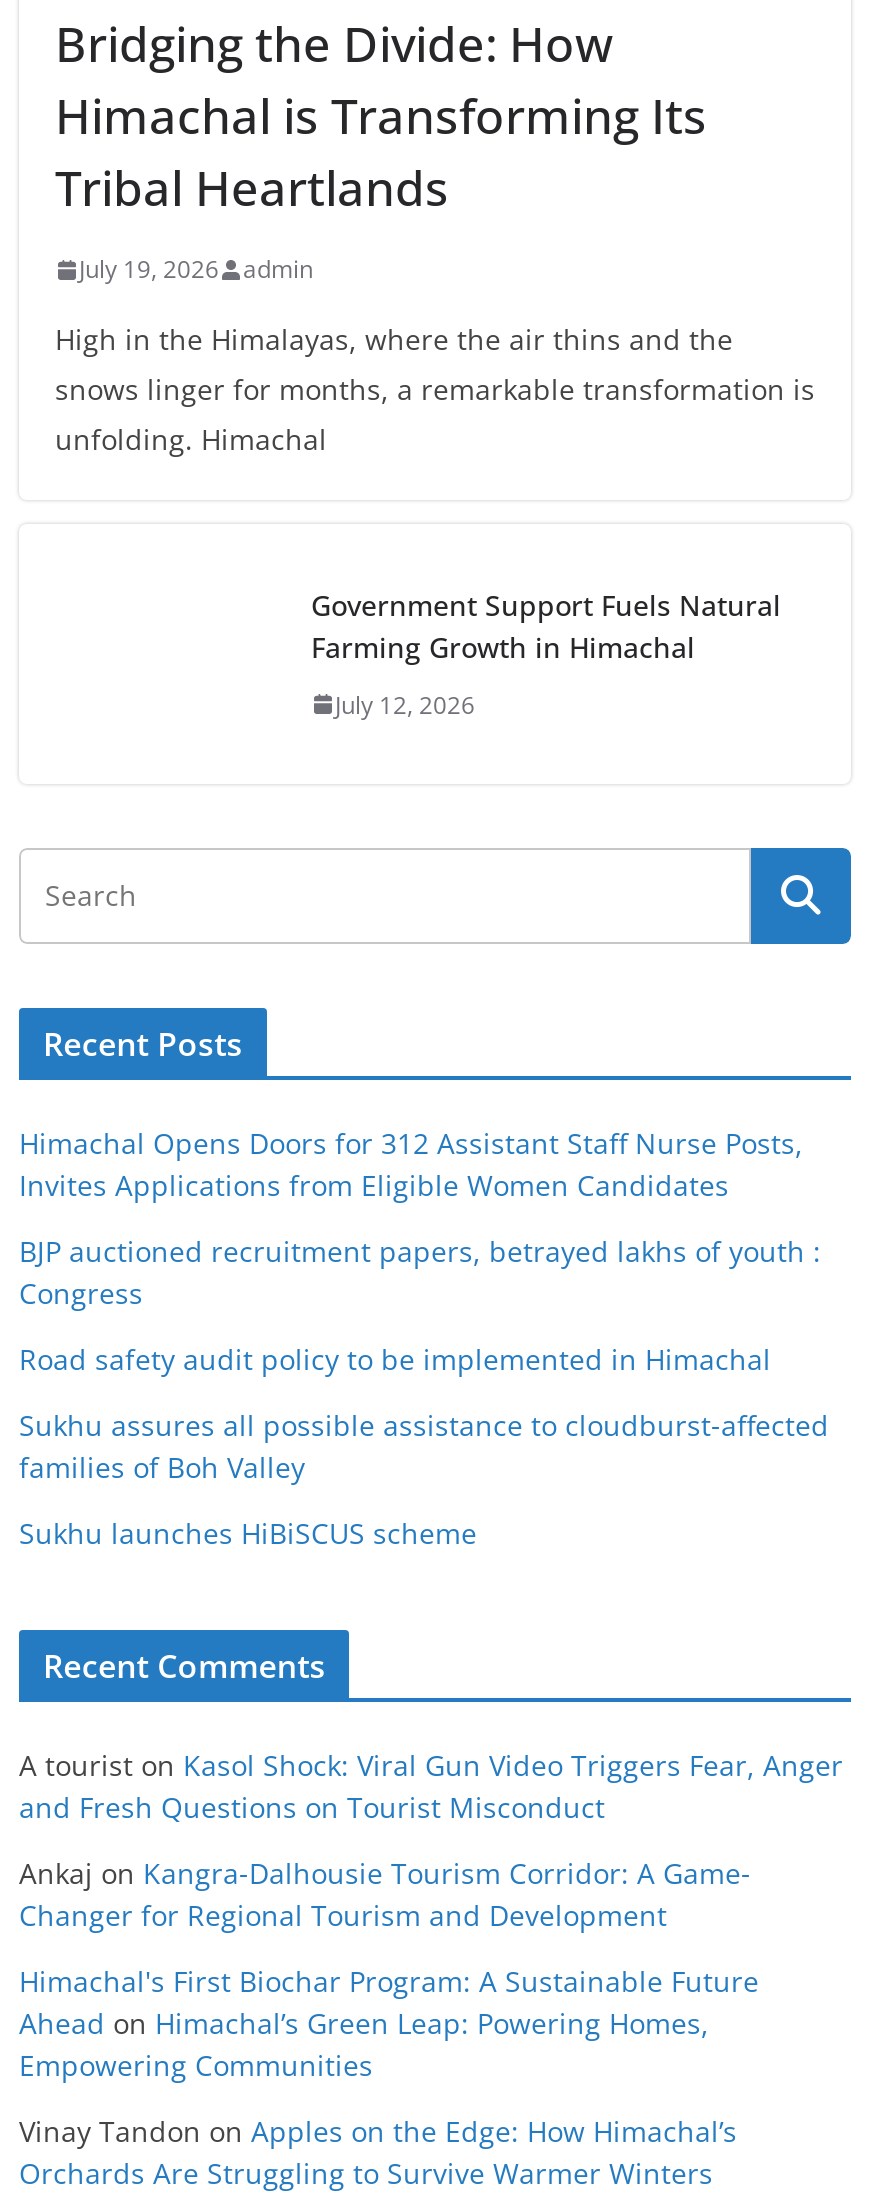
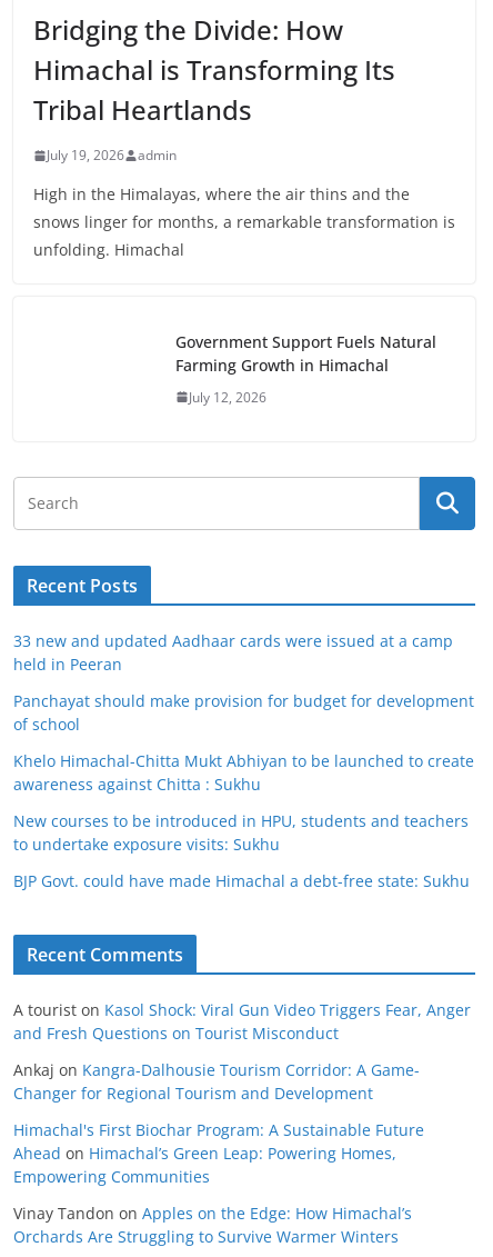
- Himachal Opens Doors for 312 Assistant Staff Nurse Posts,
- Invites Applications from Eligible Women Candidates
+ 33 new and updated Aadhaar cards were issued at a camp
+ held in Peeran

- BJP auctioned recruitment papers, betrayed lakhs of youth :
- Congress
+ Panchayat should make provision for budget for development
+ of school

- Road safety audit policy to be implemented in Himachal
+ Khelo Himachal-Chitta Mukt Abhiyan to be launched to create
+ awareness against Chitta : Sukhu

- Sukhu assures all possible assistance to cloudburst-affected
- families of Boh Valley
+ New courses to be introduced in HPU, students and teachers
+ to undertake exposure visits: Sukhu

- Sukhu launches HiBiSCUS scheme
+ BJP Govt. could have made Himachal a debt-free state: Sukhu
